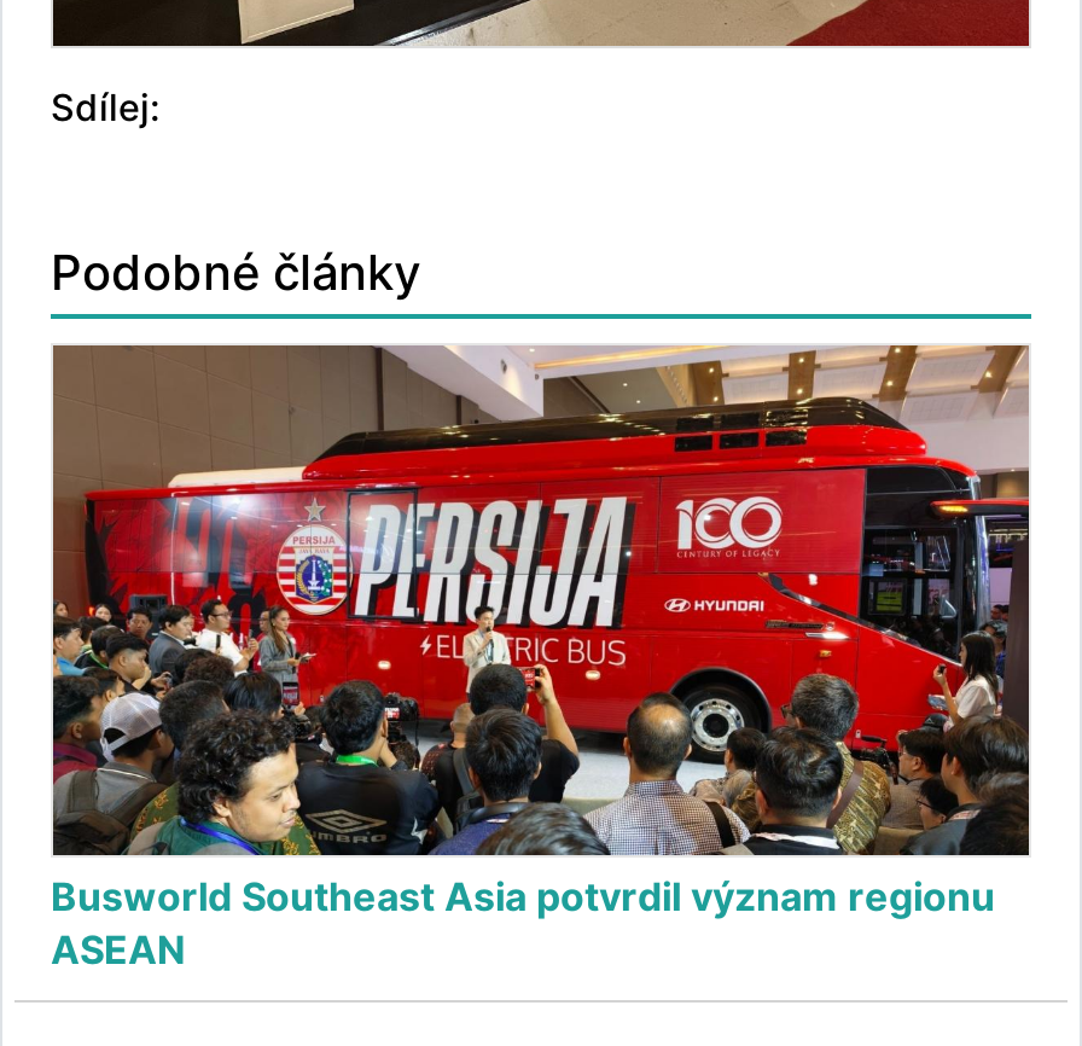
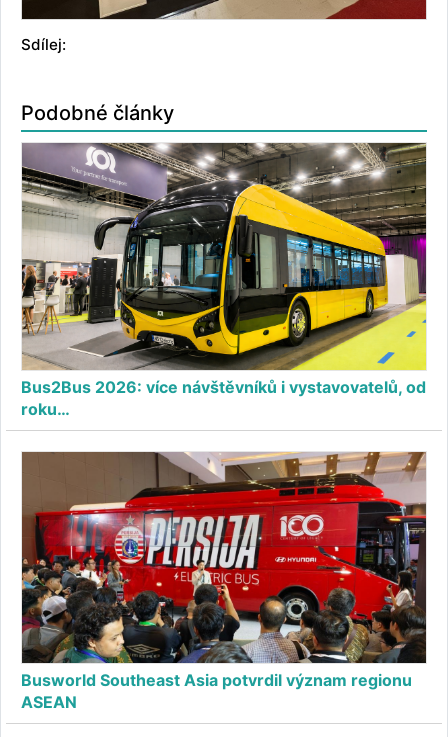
+ [image]
+ Bus2Bus 2026: více návštěvníků i vystavovatelů, od
+ roku…
